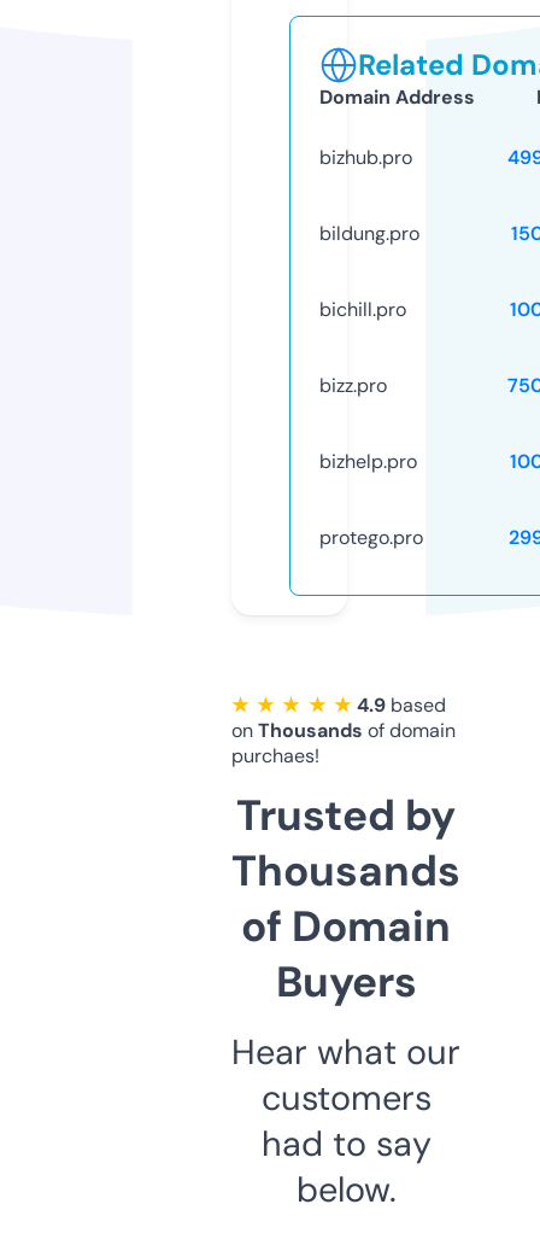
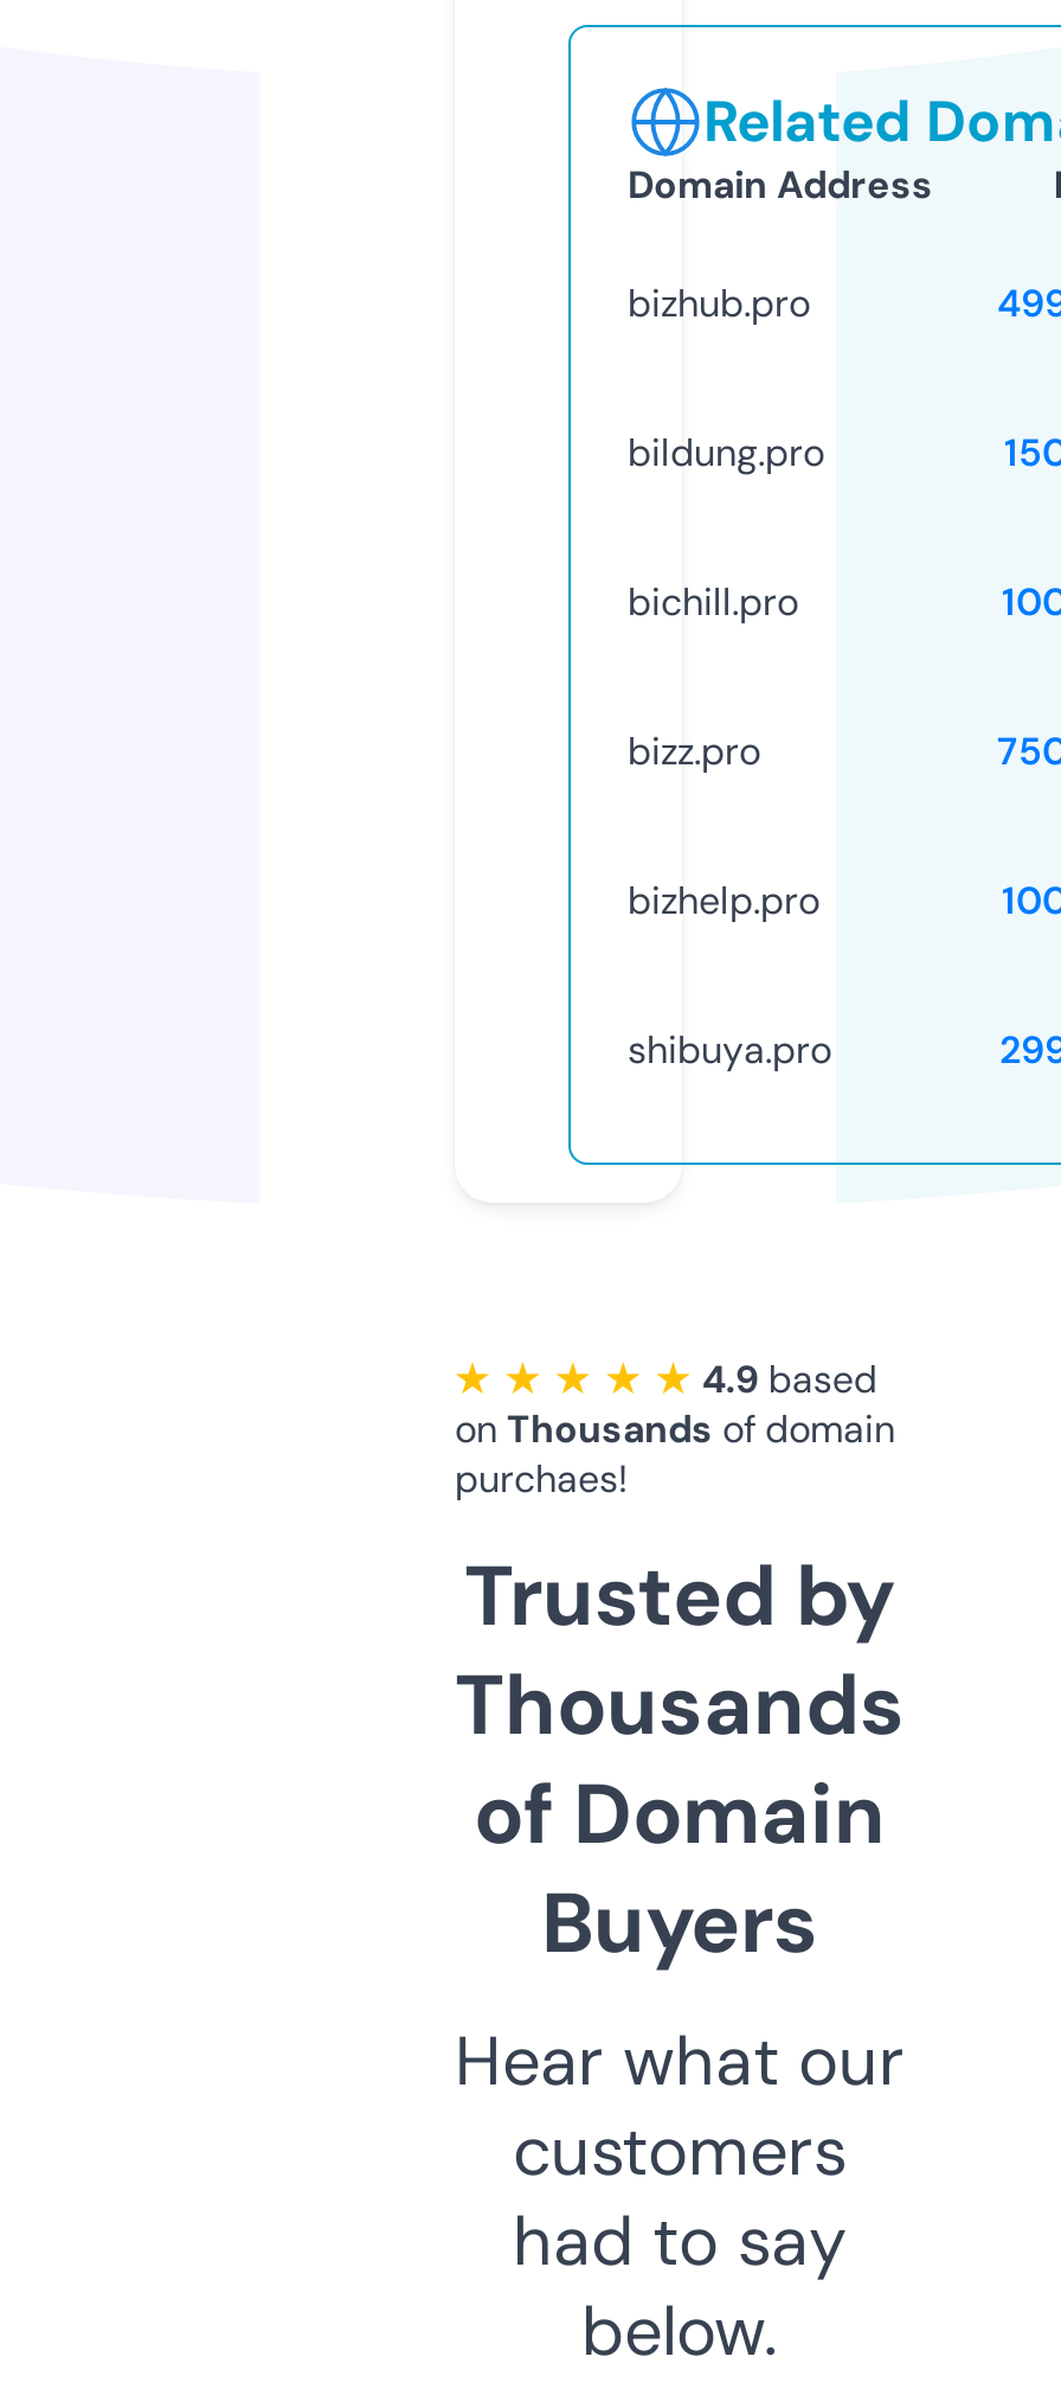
- protego.pro
+ shibuya.pro
